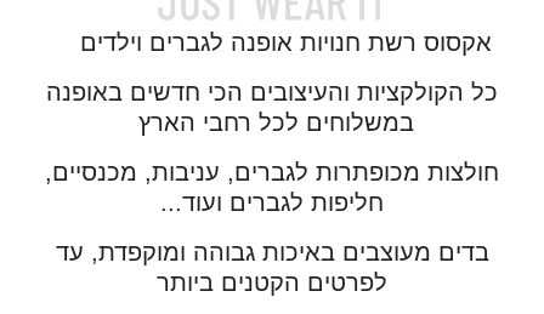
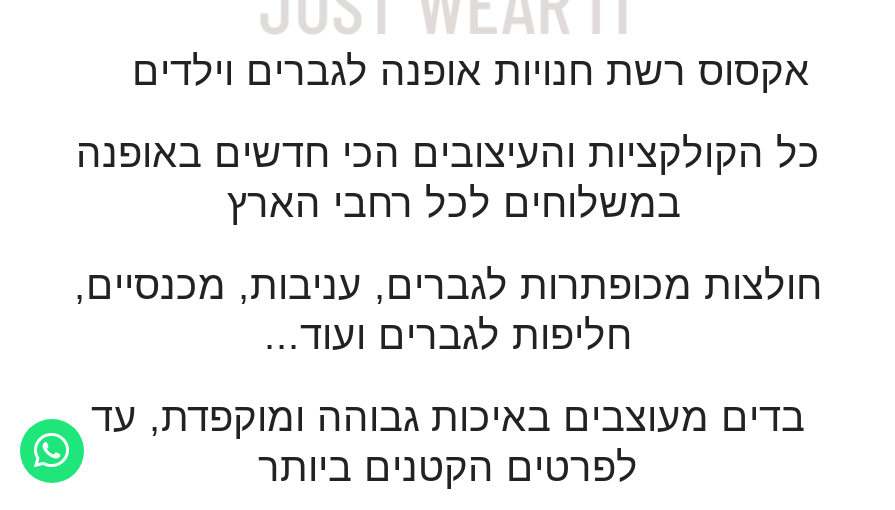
+ [image]
